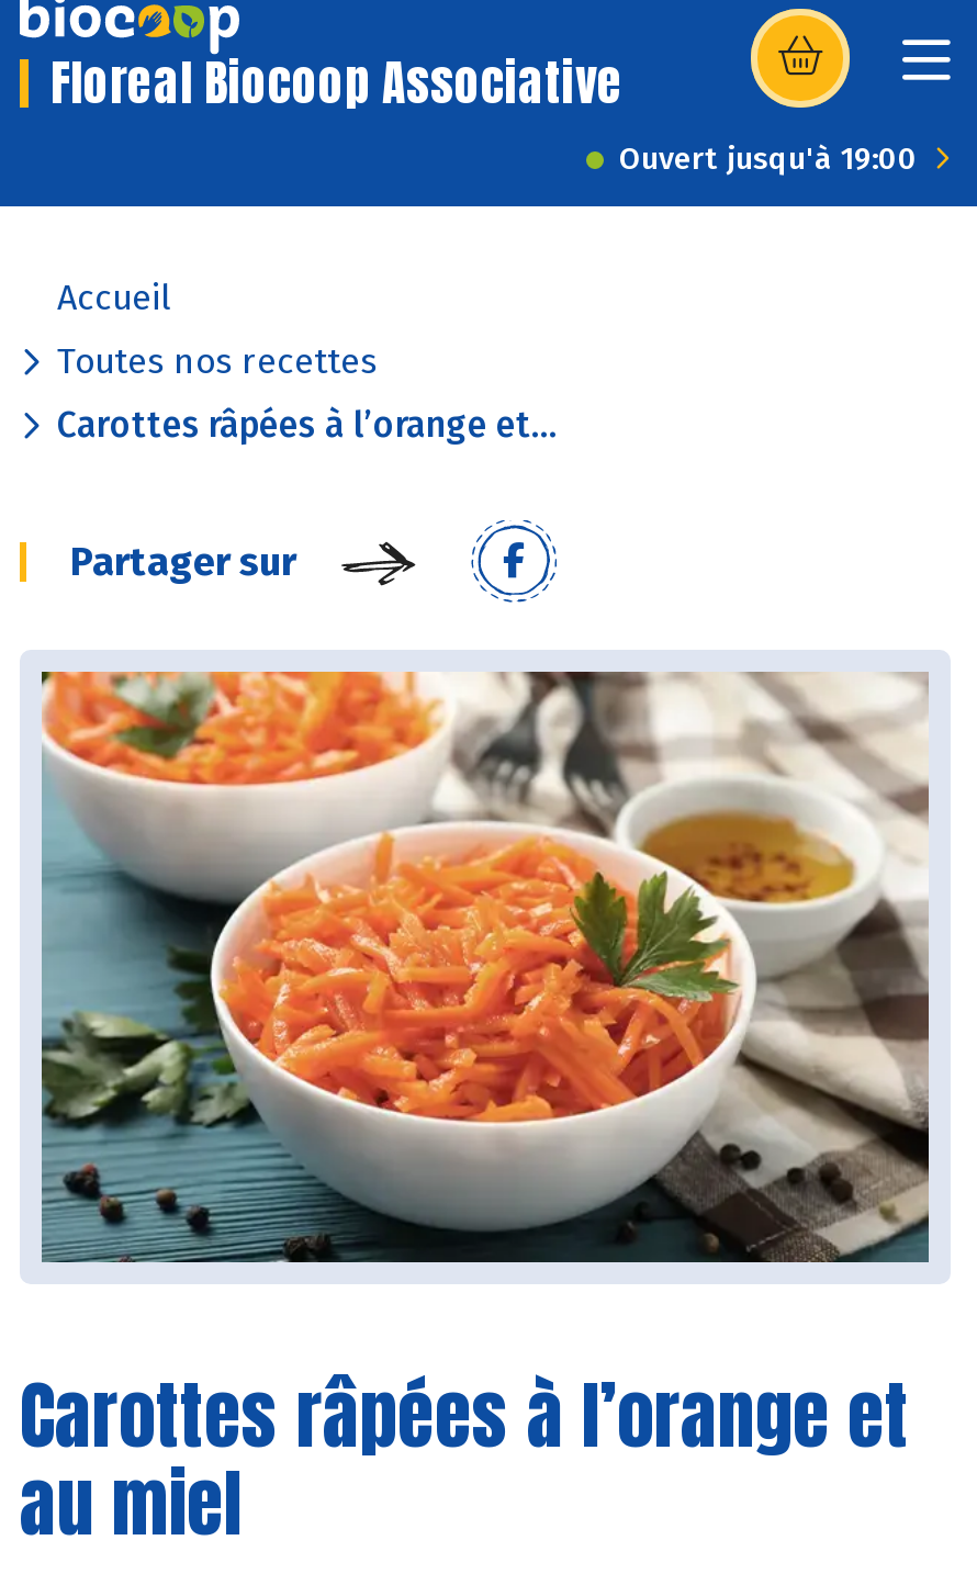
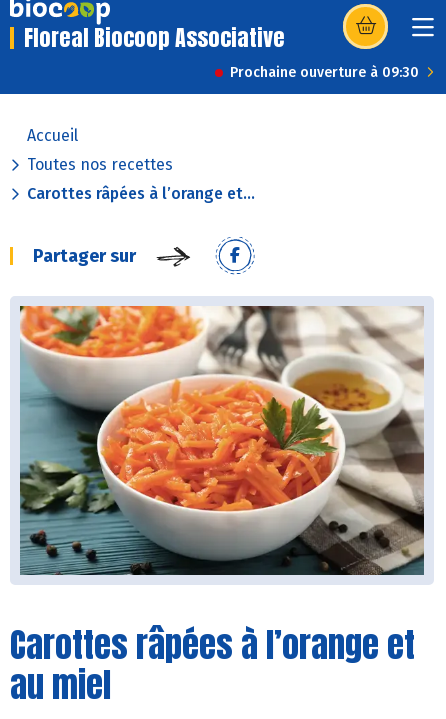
- Ouvert jusqu'à 19:00
+ Prochaine ouverture à 09:30
